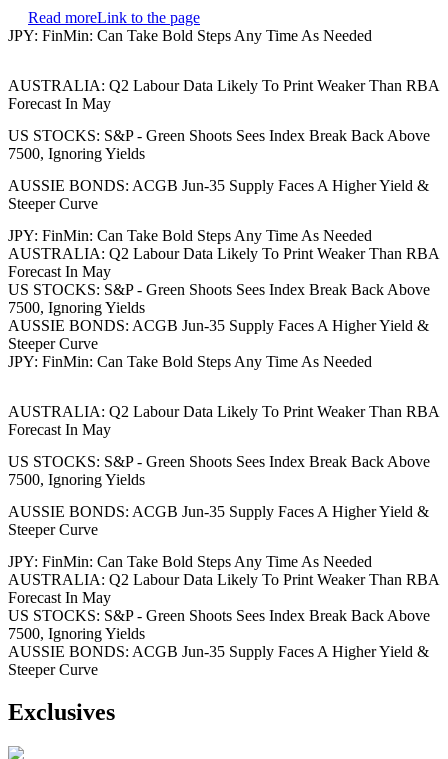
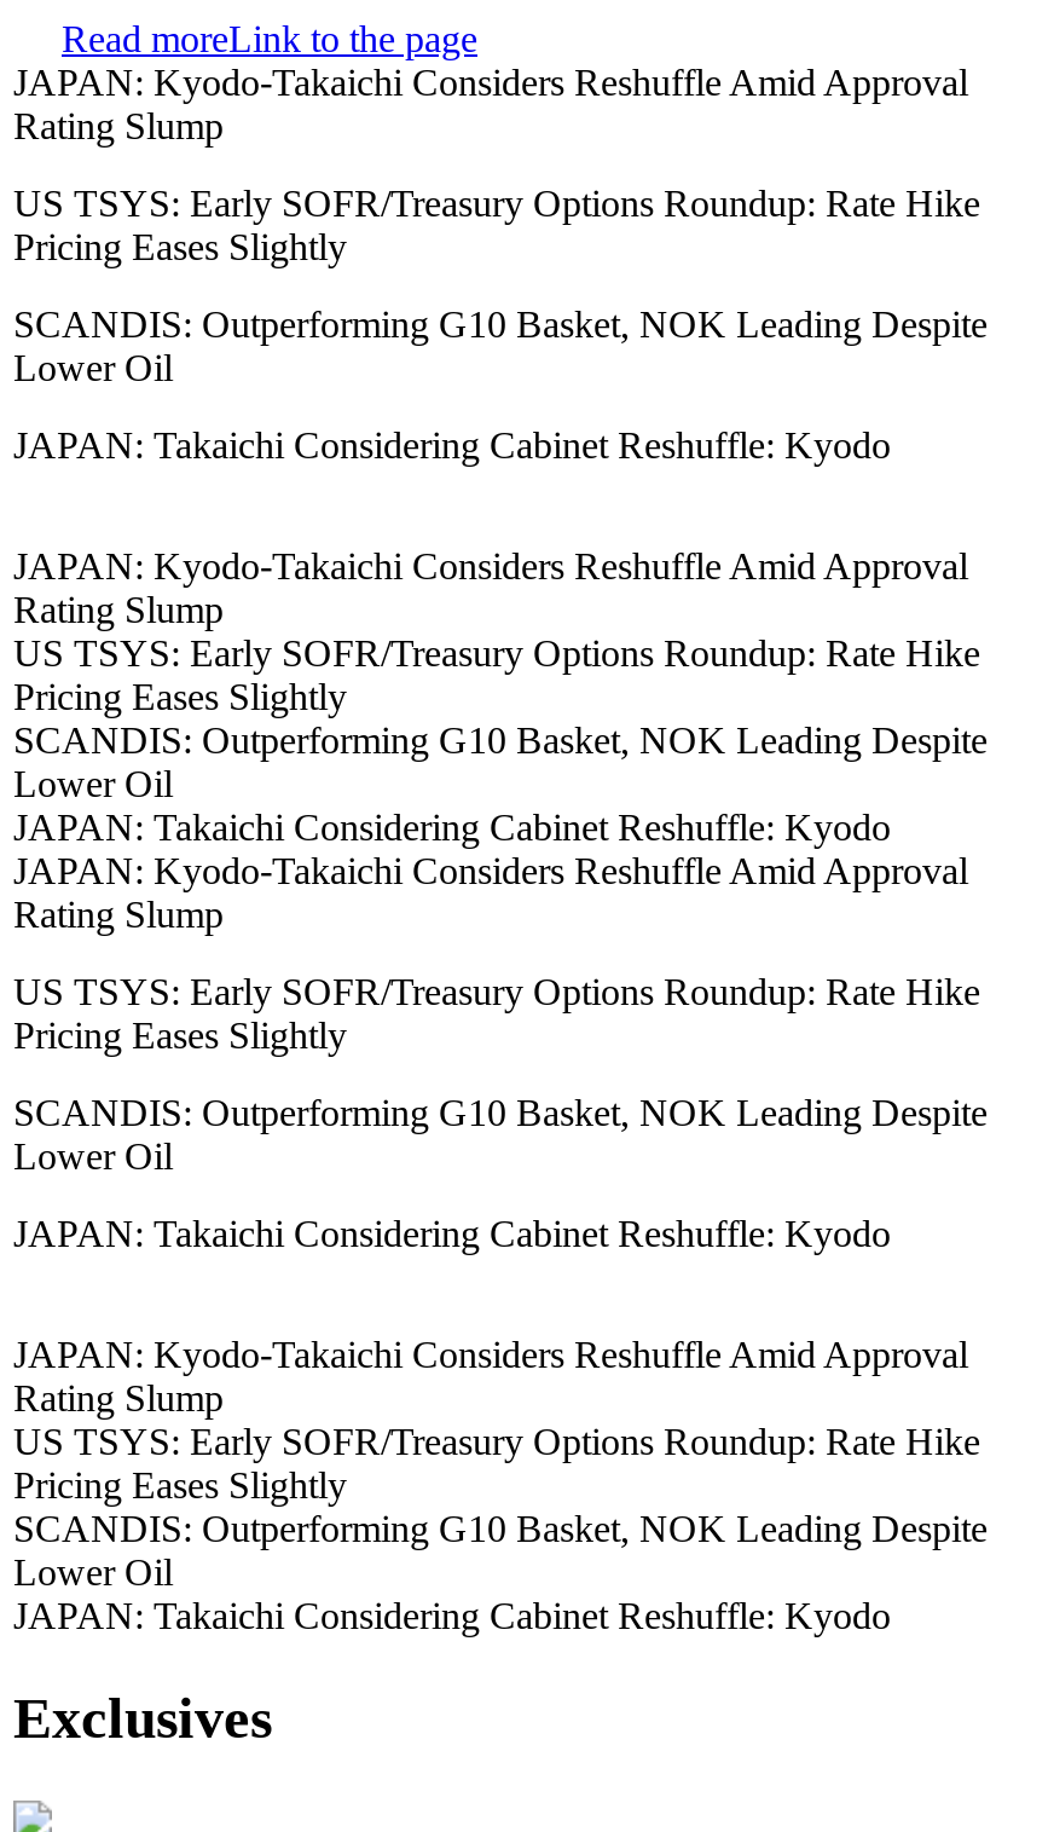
- JPY: FinMin: Can Take Bold Steps Any Time As Needed
+ JAPAN: Kyodo-Takaichi Considers Reshuffle Amid Approval
+ Rating Slump

- AUSTRALIA: Q2 Labour Data Likely To Print Weaker Than RBA
- Forecast In May
+ US TSYS: Early SOFR/Treasury Options Roundup: Rate Hike
+ Pricing Eases Slightly

- US STOCKS: S&P - Green Shoots Sees Index Break Back Above
- 7500, Ignoring Yields
+ SCANDIS: Outperforming G10 Basket, NOK Leading Despite
+ Lower Oil

- AUSSIE BONDS: ACGB Jun-35 Supply Faces A Higher Yield &
- Steeper Curve
+ JAPAN: Takaichi Considering Cabinet Reshuffle: Kyodo

- JPY: FinMin: Can Take Bold Steps Any Time As Needed
- AUSTRALIA: Q2 Labour Data Likely To Print Weaker Than RBA
- Forecast In May
- US STOCKS: S&P - Green Shoots Sees Index Break Back Above
- 7500, Ignoring Yields
- AUSSIE BONDS: ACGB Jun-35 Supply Faces A Higher Yield &
- Steeper Curve
- JPY: FinMin: Can Take Bold Steps Any Time As Needed
+ JAPAN: Kyodo-Takaichi Considers Reshuffle Amid Approval
+ Rating Slump
+ US TSYS: Early SOFR/Treasury Options Roundup: Rate Hike
+ Pricing Eases Slightly
+ SCANDIS: Outperforming G10 Basket, NOK Leading Despite
+ Lower Oil
+ JAPAN: Takaichi Considering Cabinet Reshuffle: Kyodo
+ JAPAN: Kyodo-Takaichi Considers Reshuffle Amid Approval
+ Rating Slump

- AUSTRALIA: Q2 Labour Data Likely To Print Weaker Than RBA
- Forecast In May
+ US TSYS: Early SOFR/Treasury Options Roundup: Rate Hike
+ Pricing Eases Slightly

- US STOCKS: S&P - Green Shoots Sees Index Break Back Above
- 7500, Ignoring Yields
+ SCANDIS: Outperforming G10 Basket, NOK Leading Despite
+ Lower Oil

- AUSSIE BONDS: ACGB Jun-35 Supply Faces A Higher Yield &
- Steeper Curve
+ JAPAN: Takaichi Considering Cabinet Reshuffle: Kyodo

- JPY: FinMin: Can Take Bold Steps Any Time As Needed
- AUSTRALIA: Q2 Labour Data Likely To Print Weaker Than RBA
- Forecast In May
- US STOCKS: S&P - Green Shoots Sees Index Break Back Above
- 7500, Ignoring Yields
- AUSSIE BONDS: ACGB Jun-35 Supply Faces A Higher Yield &
- Steeper Curve
+ JAPAN: Kyodo-Takaichi Considers Reshuffle Amid Approval
+ Rating Slump
+ US TSYS: Early SOFR/Treasury Options Roundup: Rate Hike
+ Pricing Eases Slightly
+ SCANDIS: Outperforming G10 Basket, NOK Leading Despite
+ Lower Oil
+ JAPAN: Takaichi Considering Cabinet Reshuffle: Kyodo
